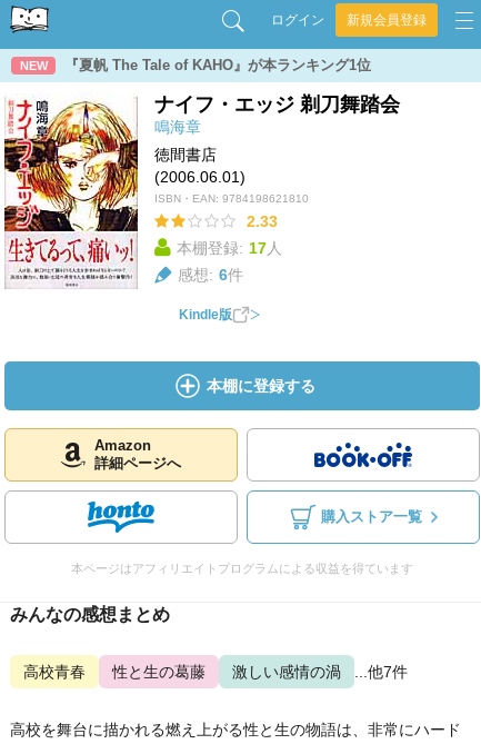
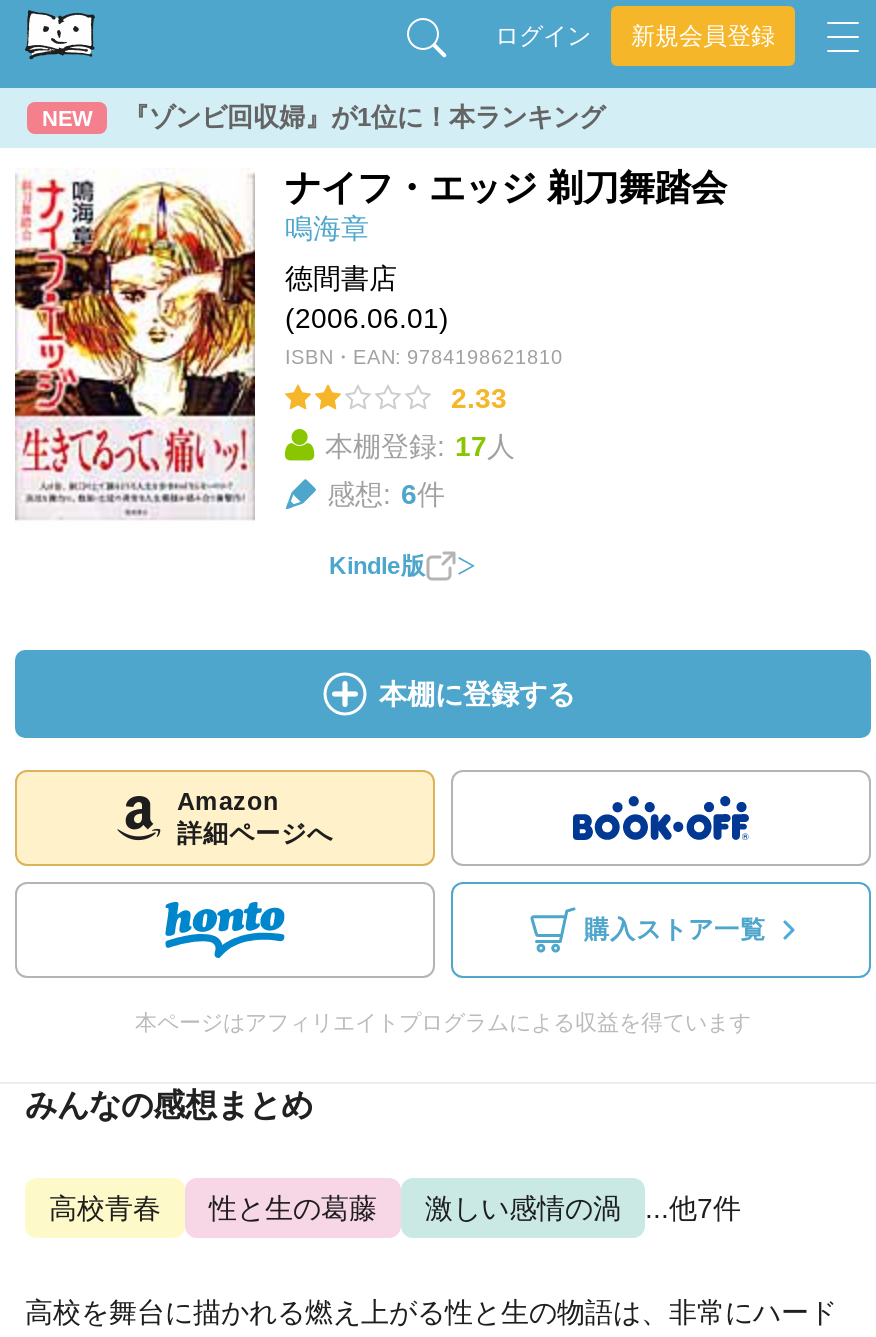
- 『夏帆 The Tale of KAHO』が本ランキング1位
+ 『ゾンビ回収婦』が1位に！本ランキング
